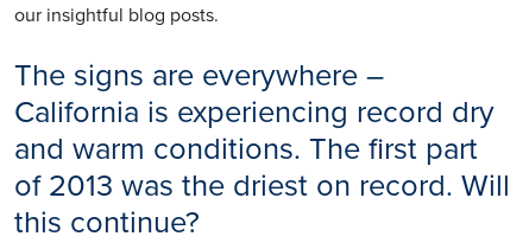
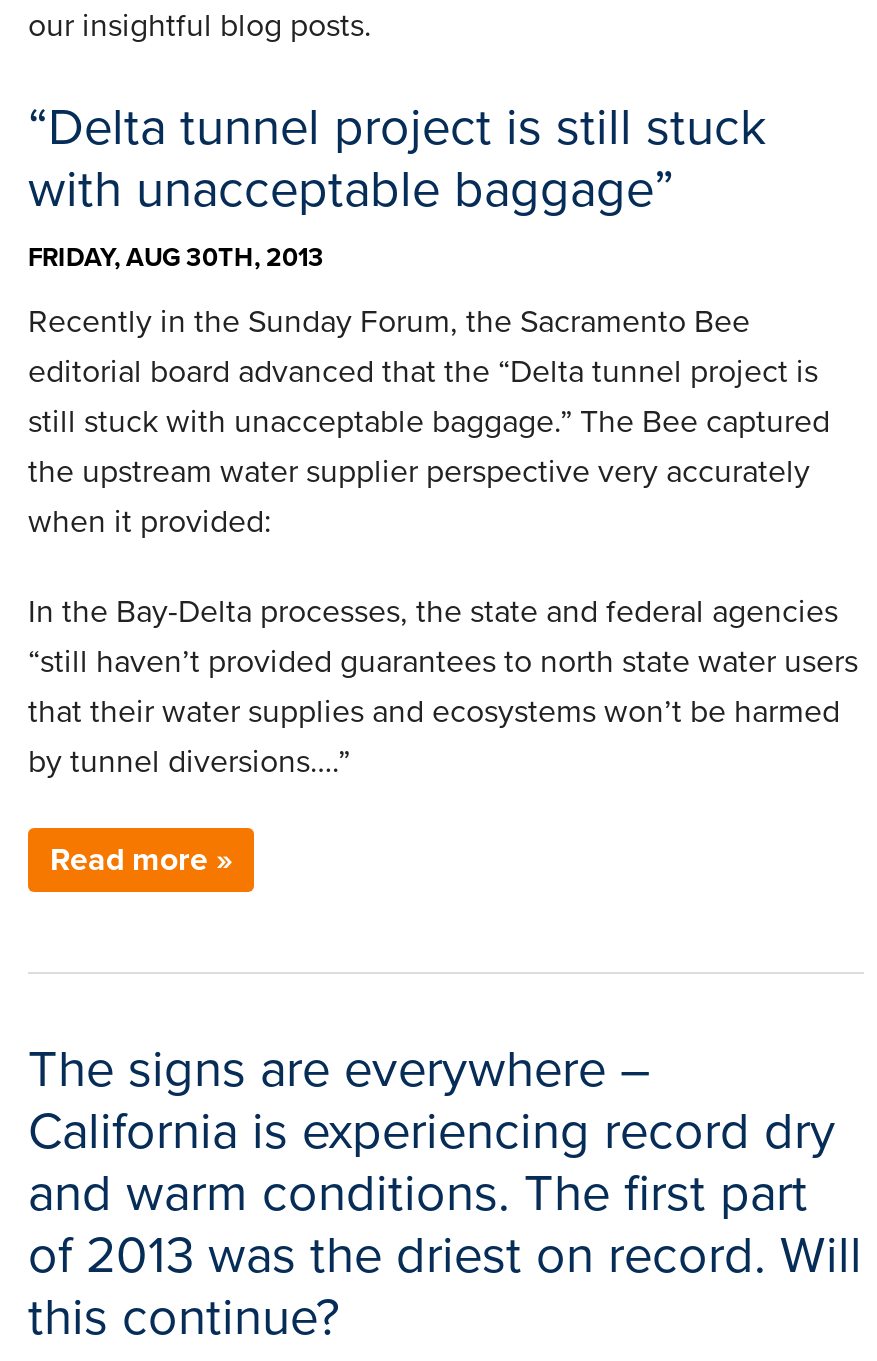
+ “Delta tunnel project is still stuck
+ with unacceptable baggage”
+ FRIDAY, AUG 30TH, 2013
+ Recently in the Sunday Forum, the Sacramento Bee
+ editorial board advanced that the “Delta tunnel project is
+ still stuck with unacceptable baggage.” The Bee captured
+ the upstream water supplier perspective very accurately
+ when it provided:
+ In the Bay-Delta processes, the state and federal agencies
+ “still haven’t provided guarantees to north state water users
+ that their water supplies and ecosystems won’t be harmed
+ by tunnel diversions….”
+ Read more »
